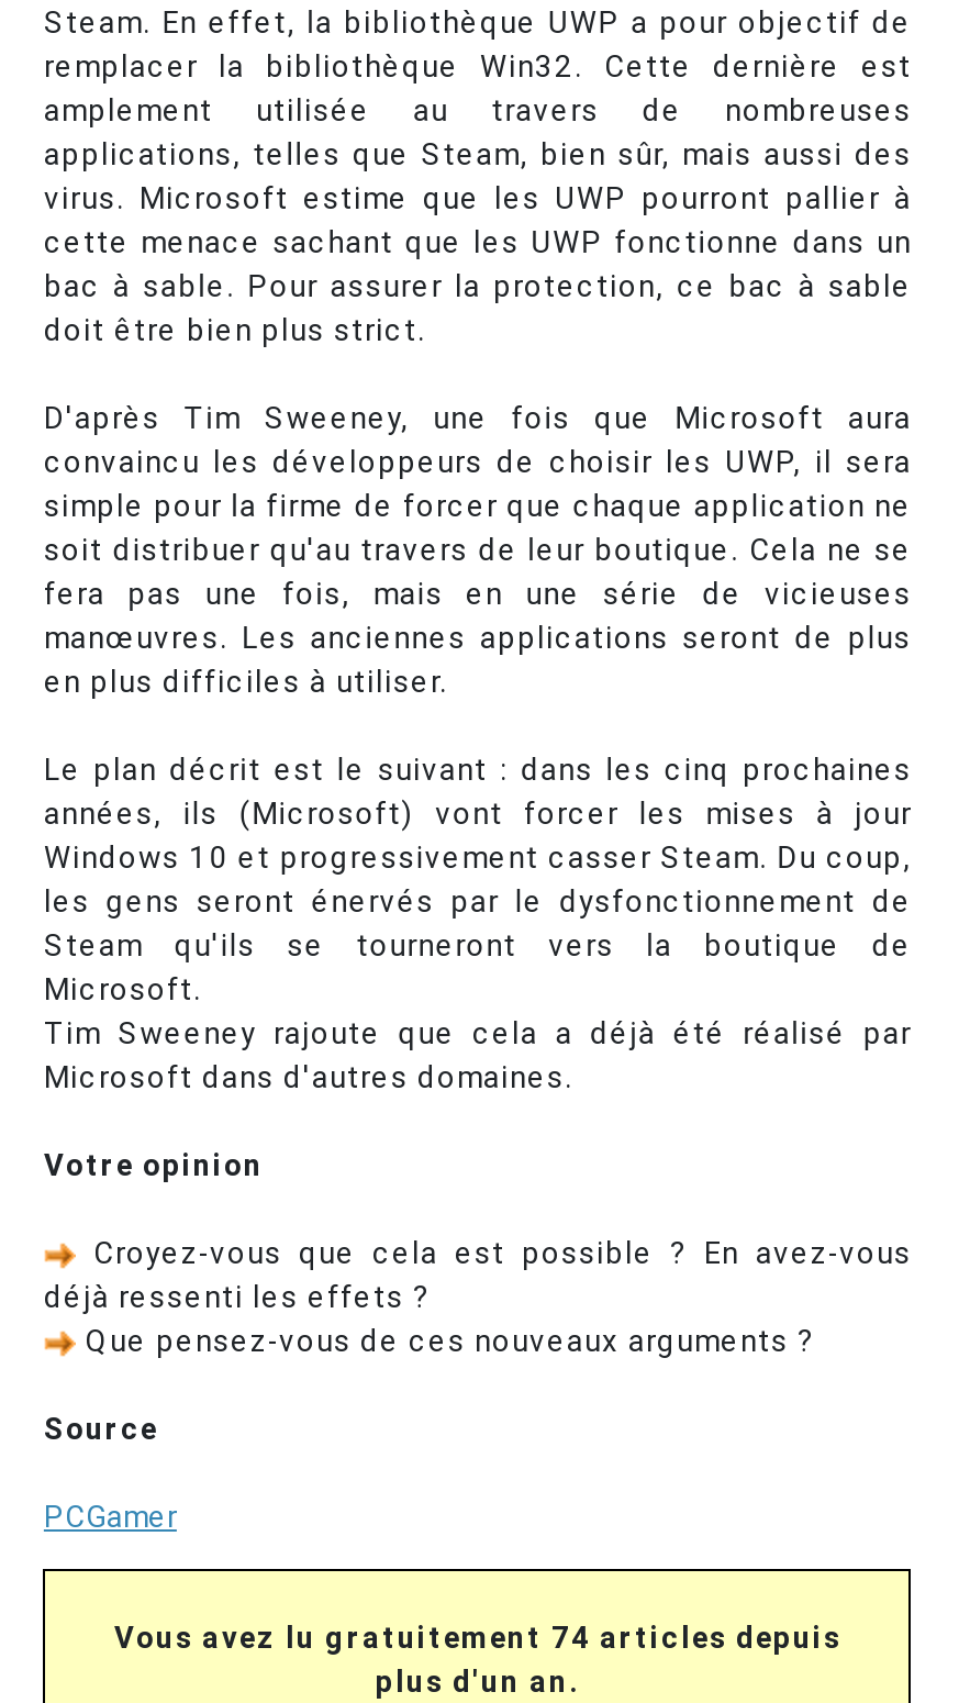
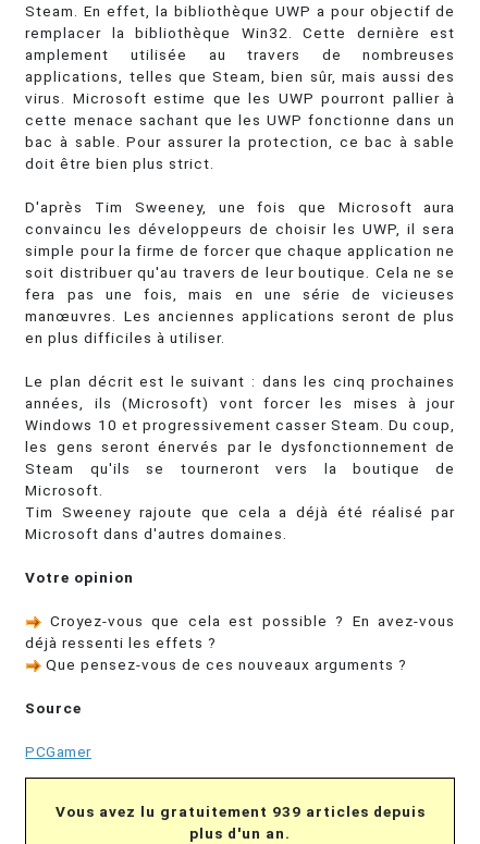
- Vous avez lu gratuitement 74 articles depuis
+ Vous avez lu gratuitement 939 articles depuis
